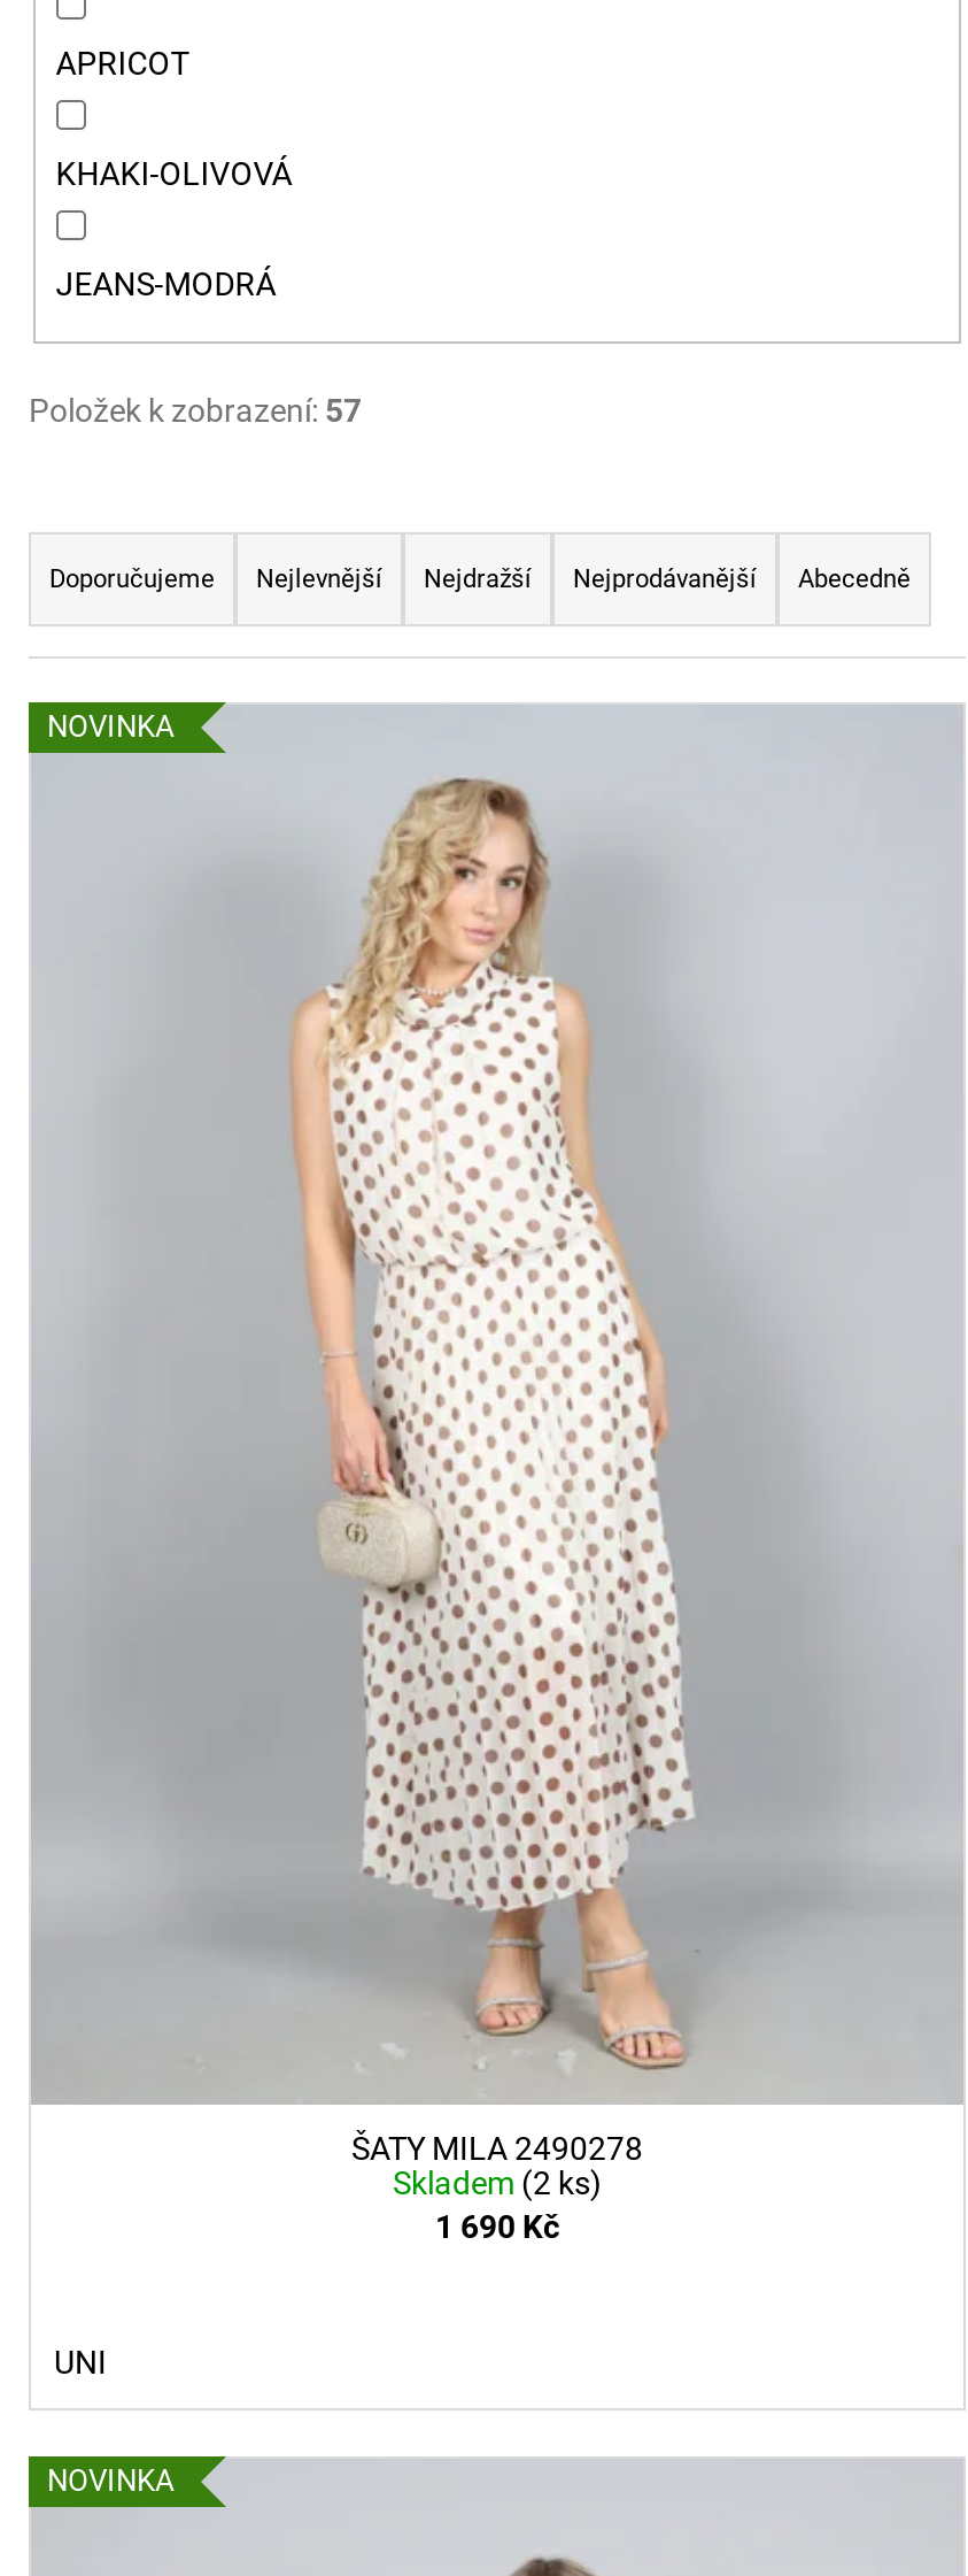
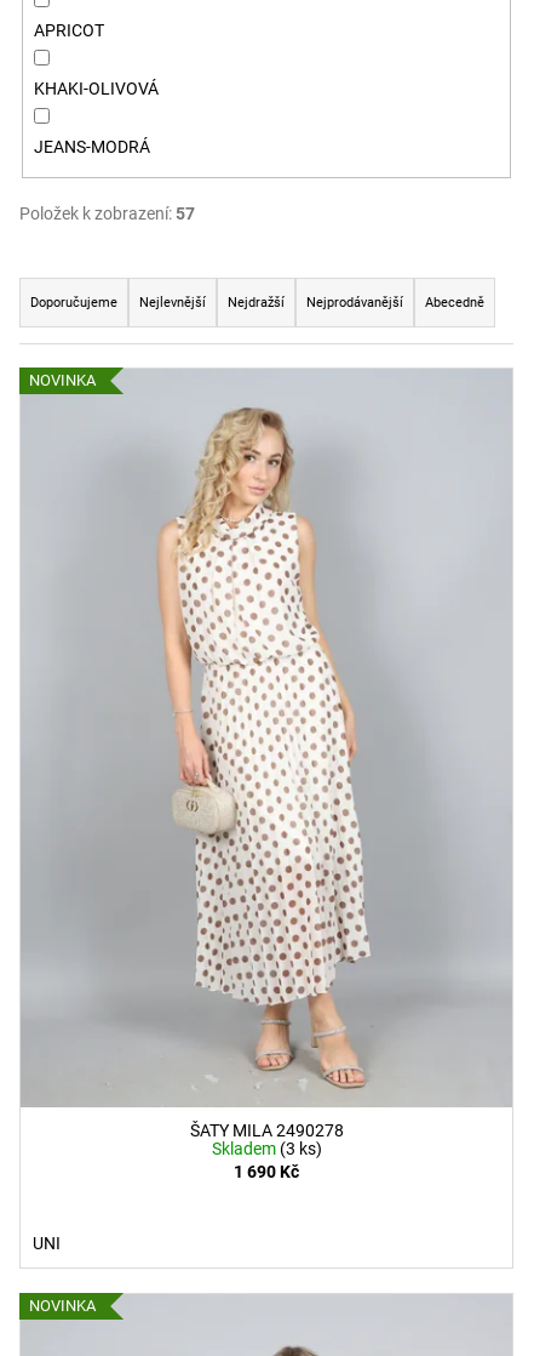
- Skladem (2 ks)
+ Skladem (3 ks)
